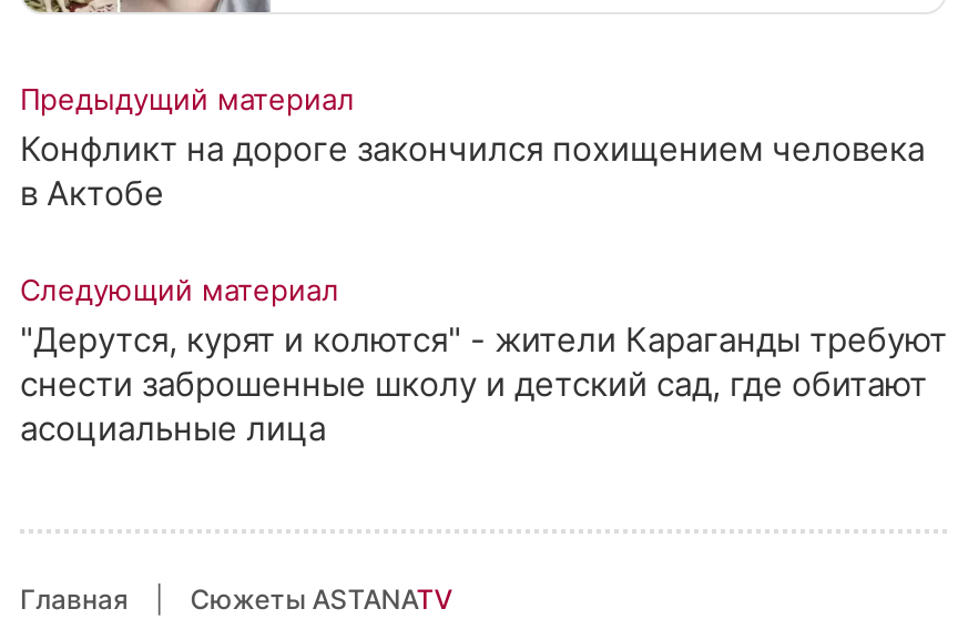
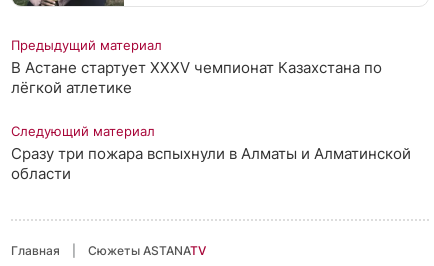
- Конфликт на дороге закончился похищением человека
- в Актобе
+ В Астане стартует XXXV чемпионат Казахстана по
+ лёгкой атлетике

- "Дерутся, курят и колются" - жители Караганды требуют
- снести заброшенные школу и детский сад, где обитают
- асоциальные лица
+ Сразу три пожара вспыхнули в Алматы и Алматинской
+ области
